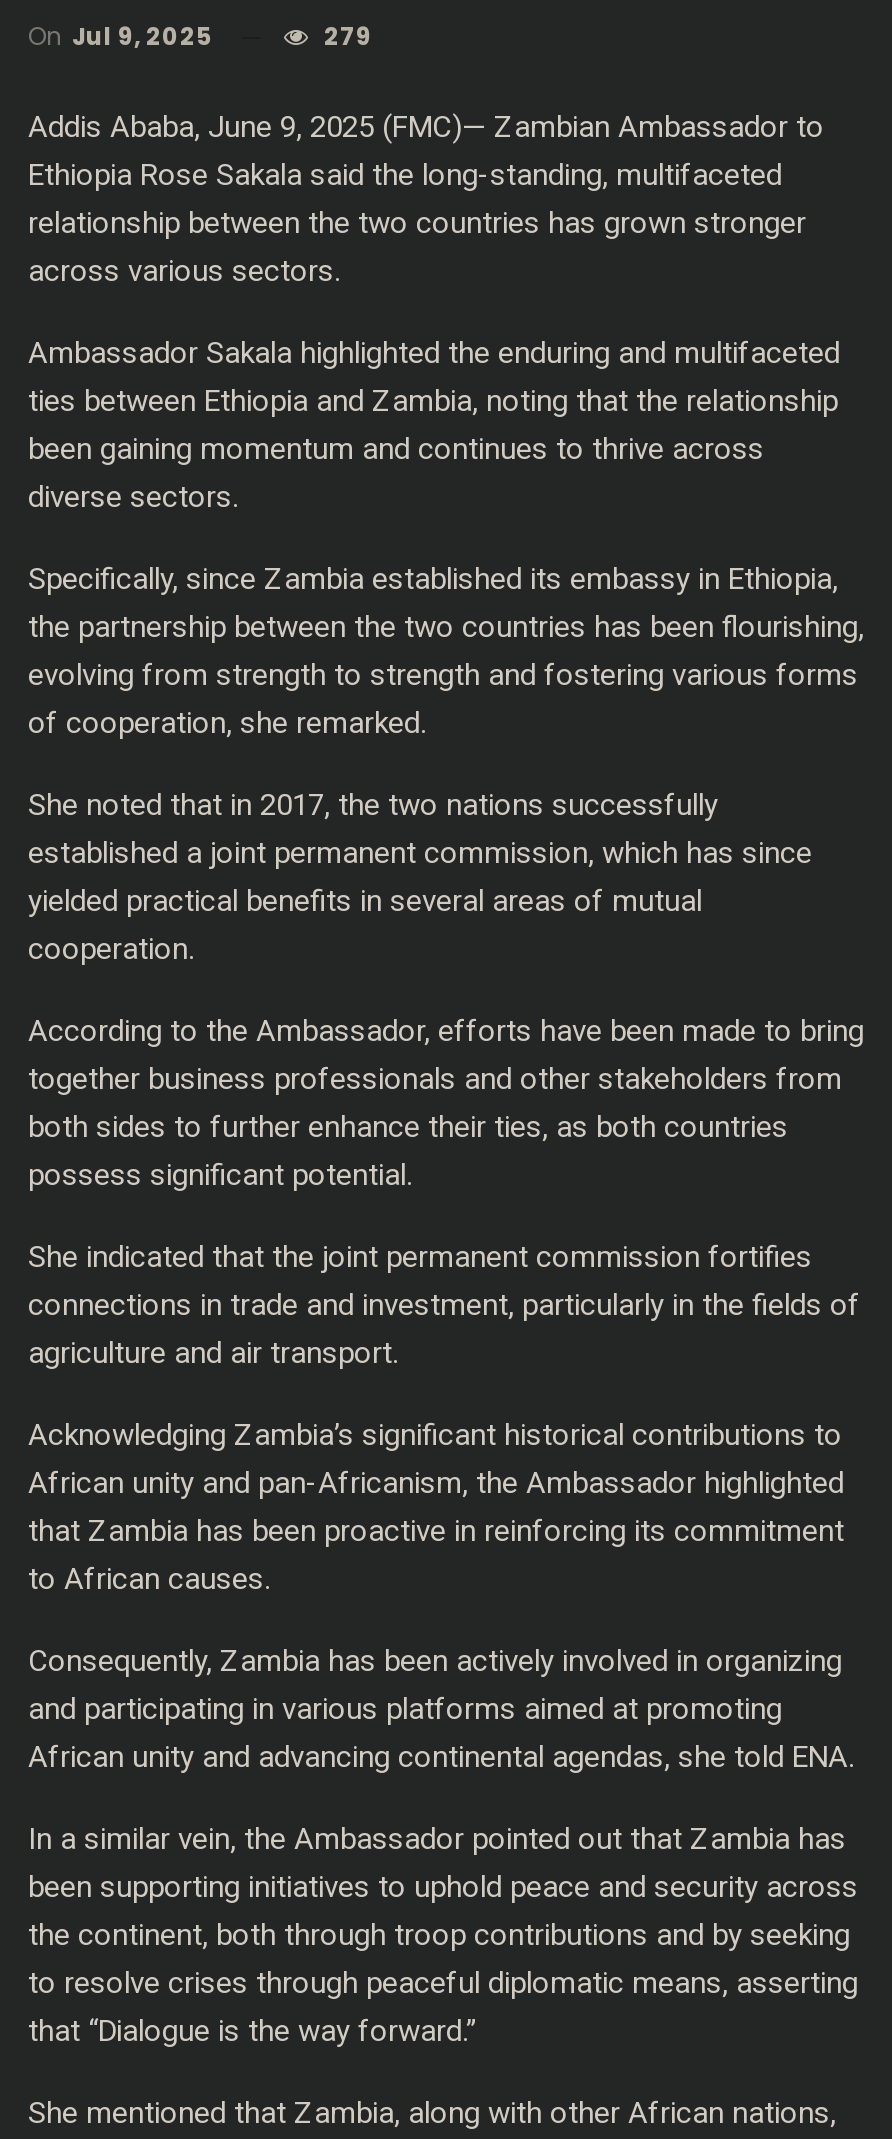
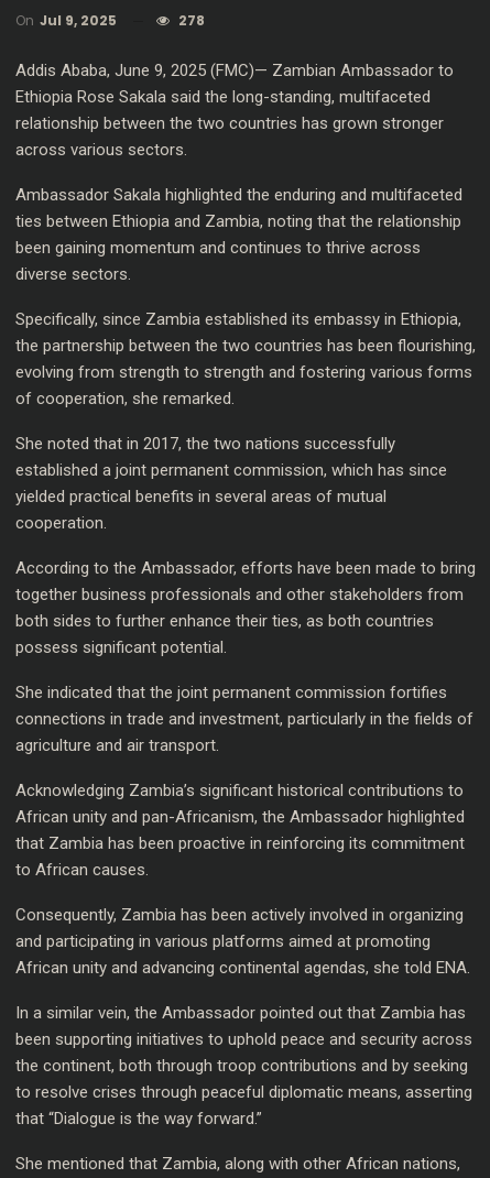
- 279
+ 278
